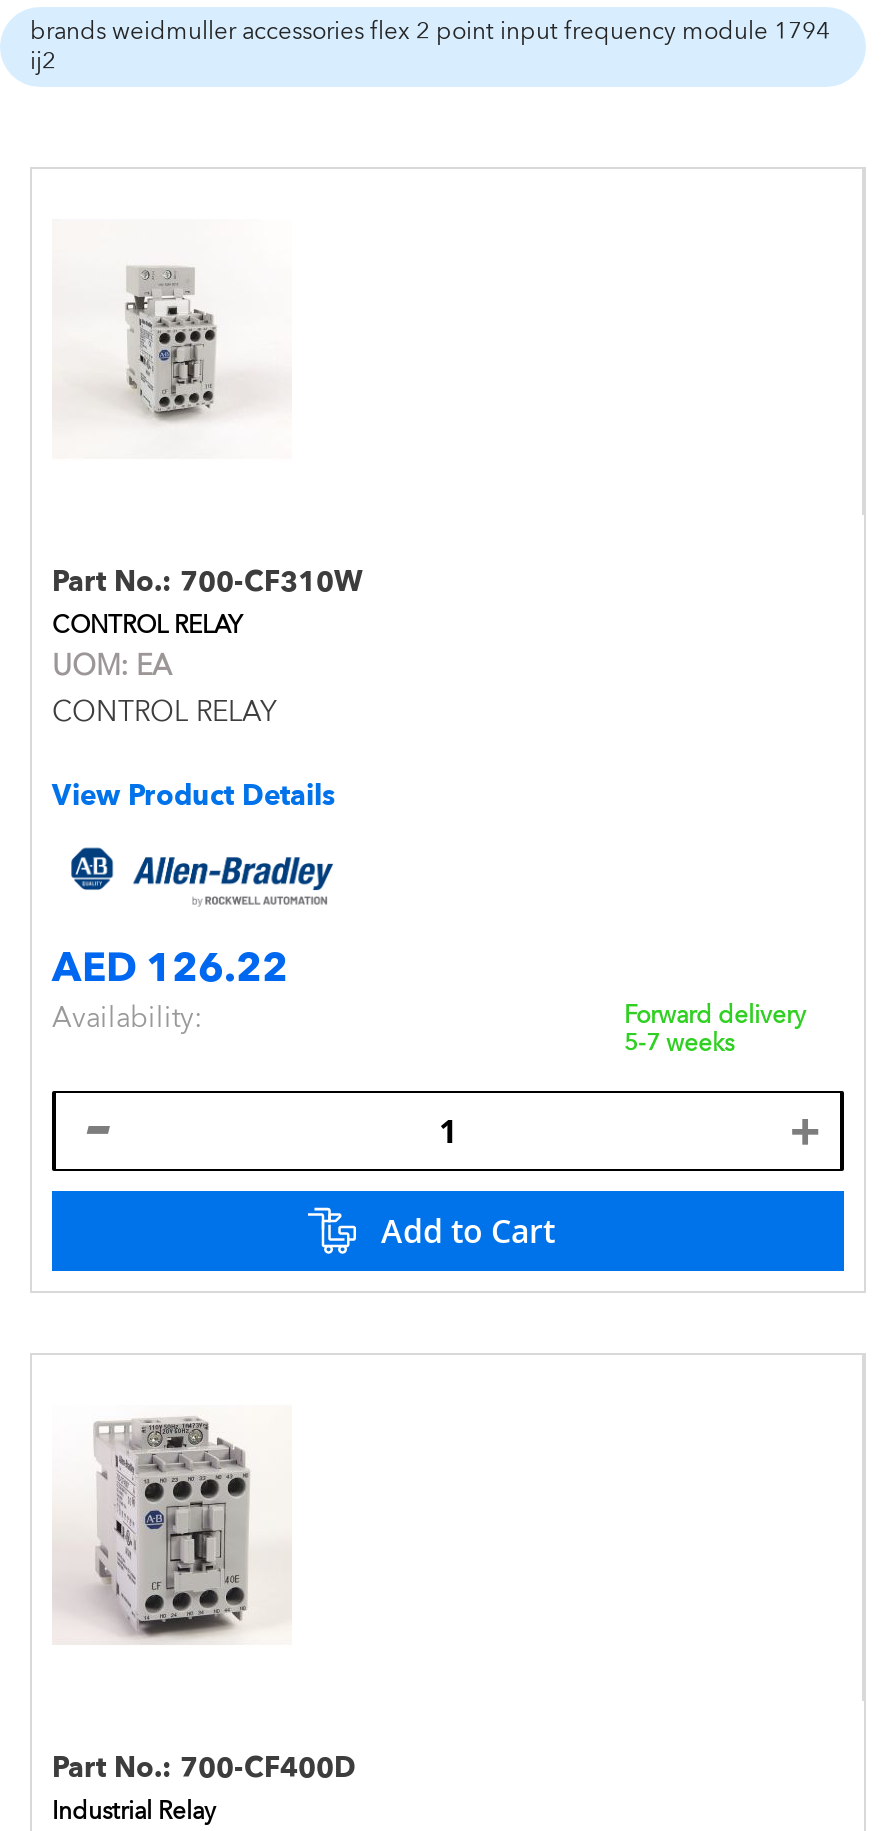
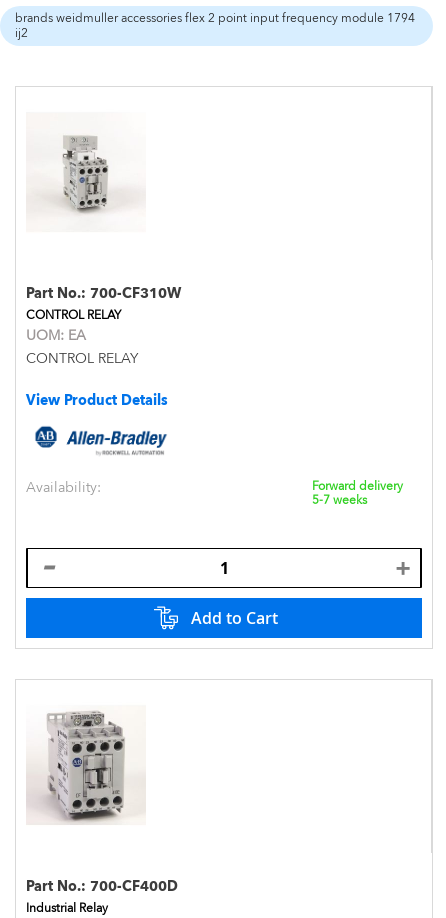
- AED 126.22

moved up: Availability: | Forward delivery | 5-7 weeks
